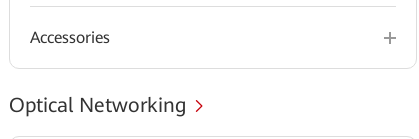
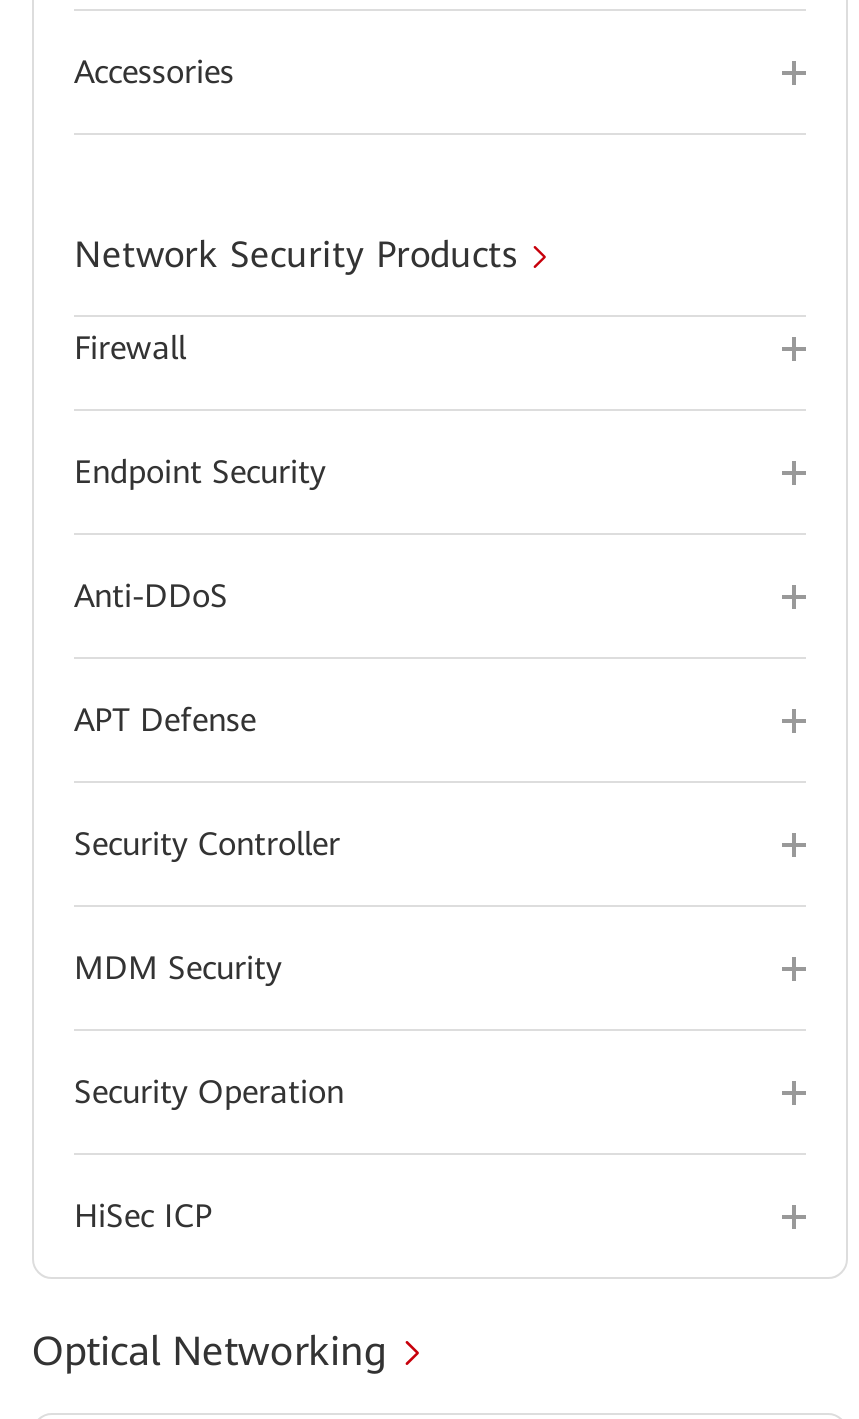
+ Network Security Products
+ Firewall
+ Endpoint Security
+ Anti-DDoS
+ APT Defense
+ Security Controller
+ MDM Security
+ Security Operation
+ HiSec ICP
